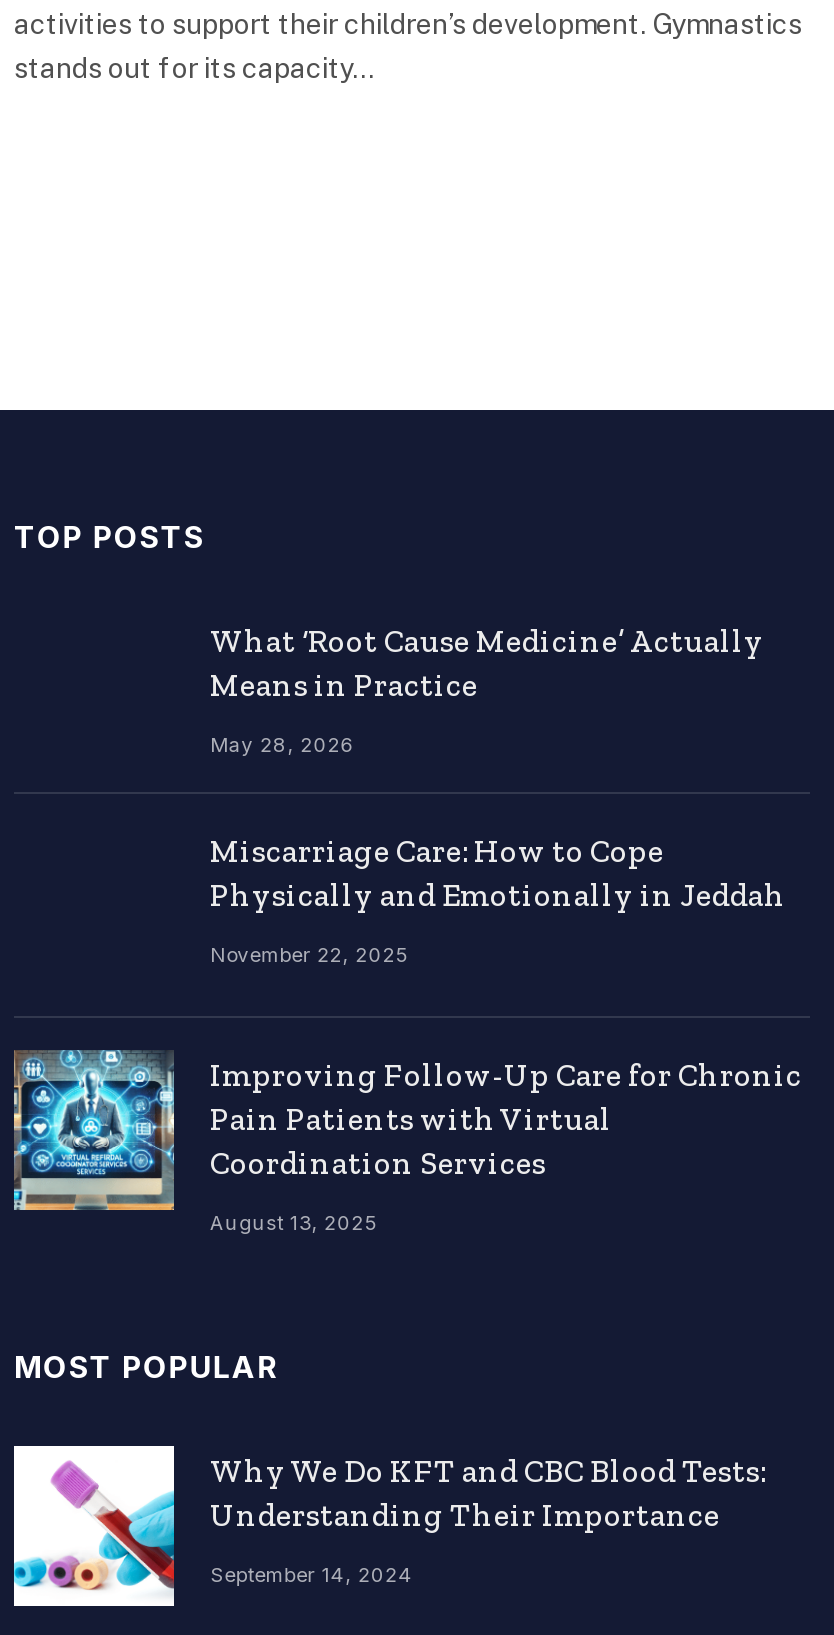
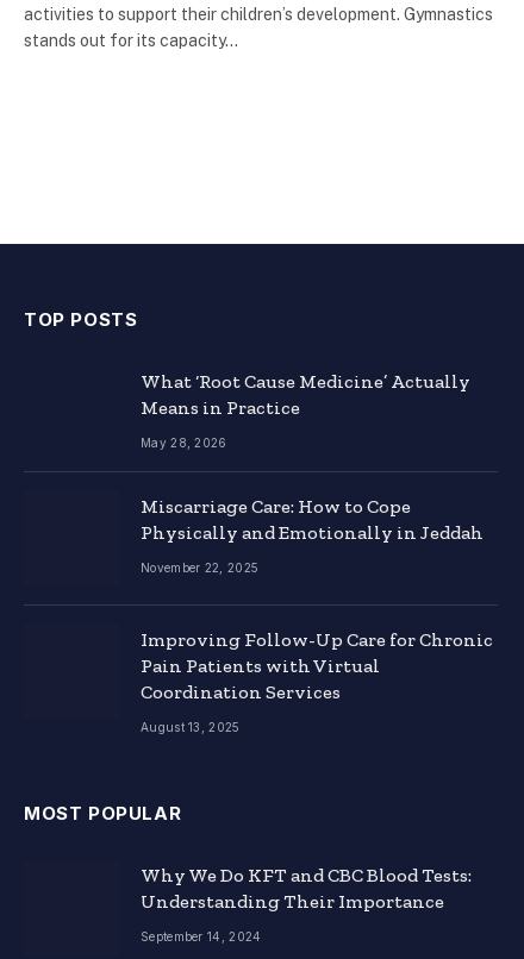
- [image]

- [image]
